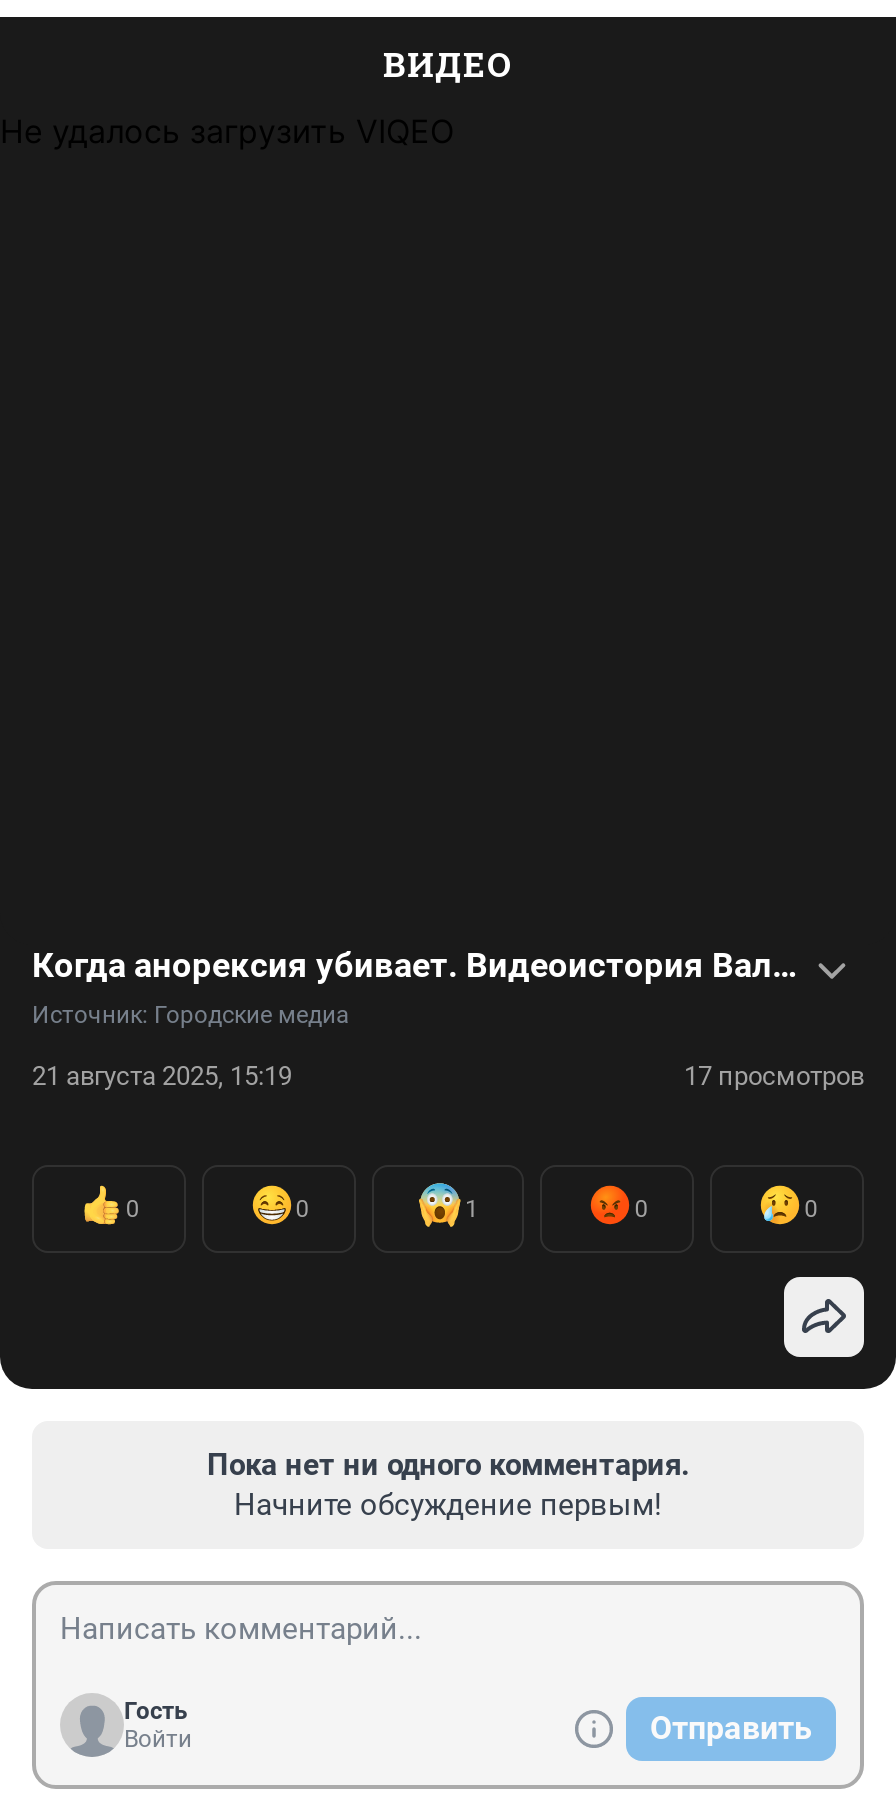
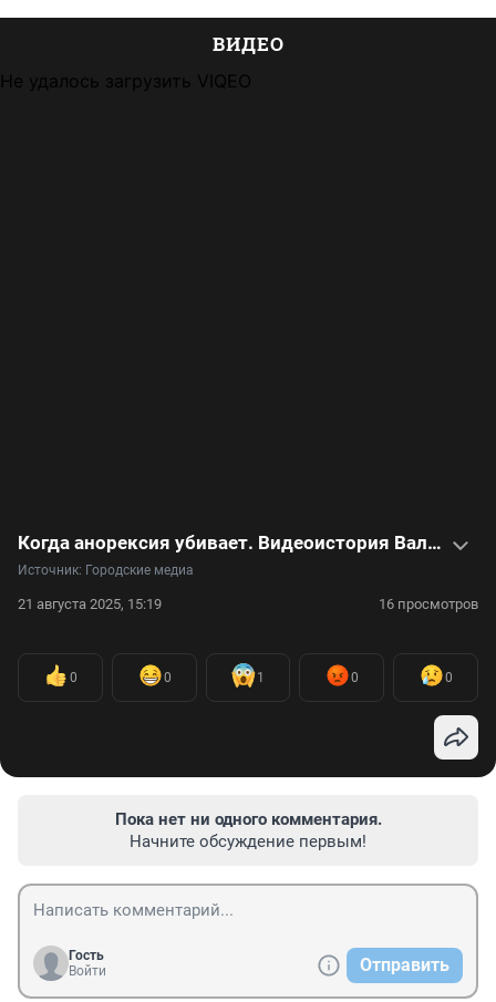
- 17 просмотров
+ 16 просмотров
